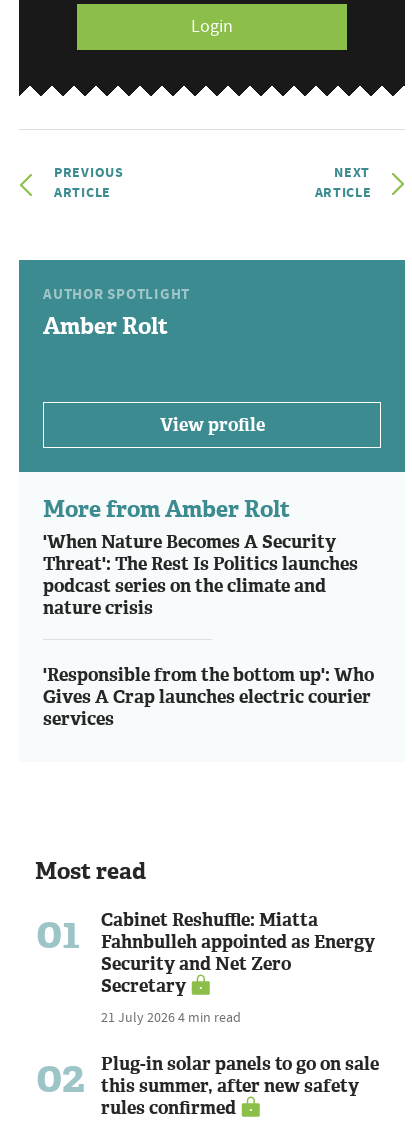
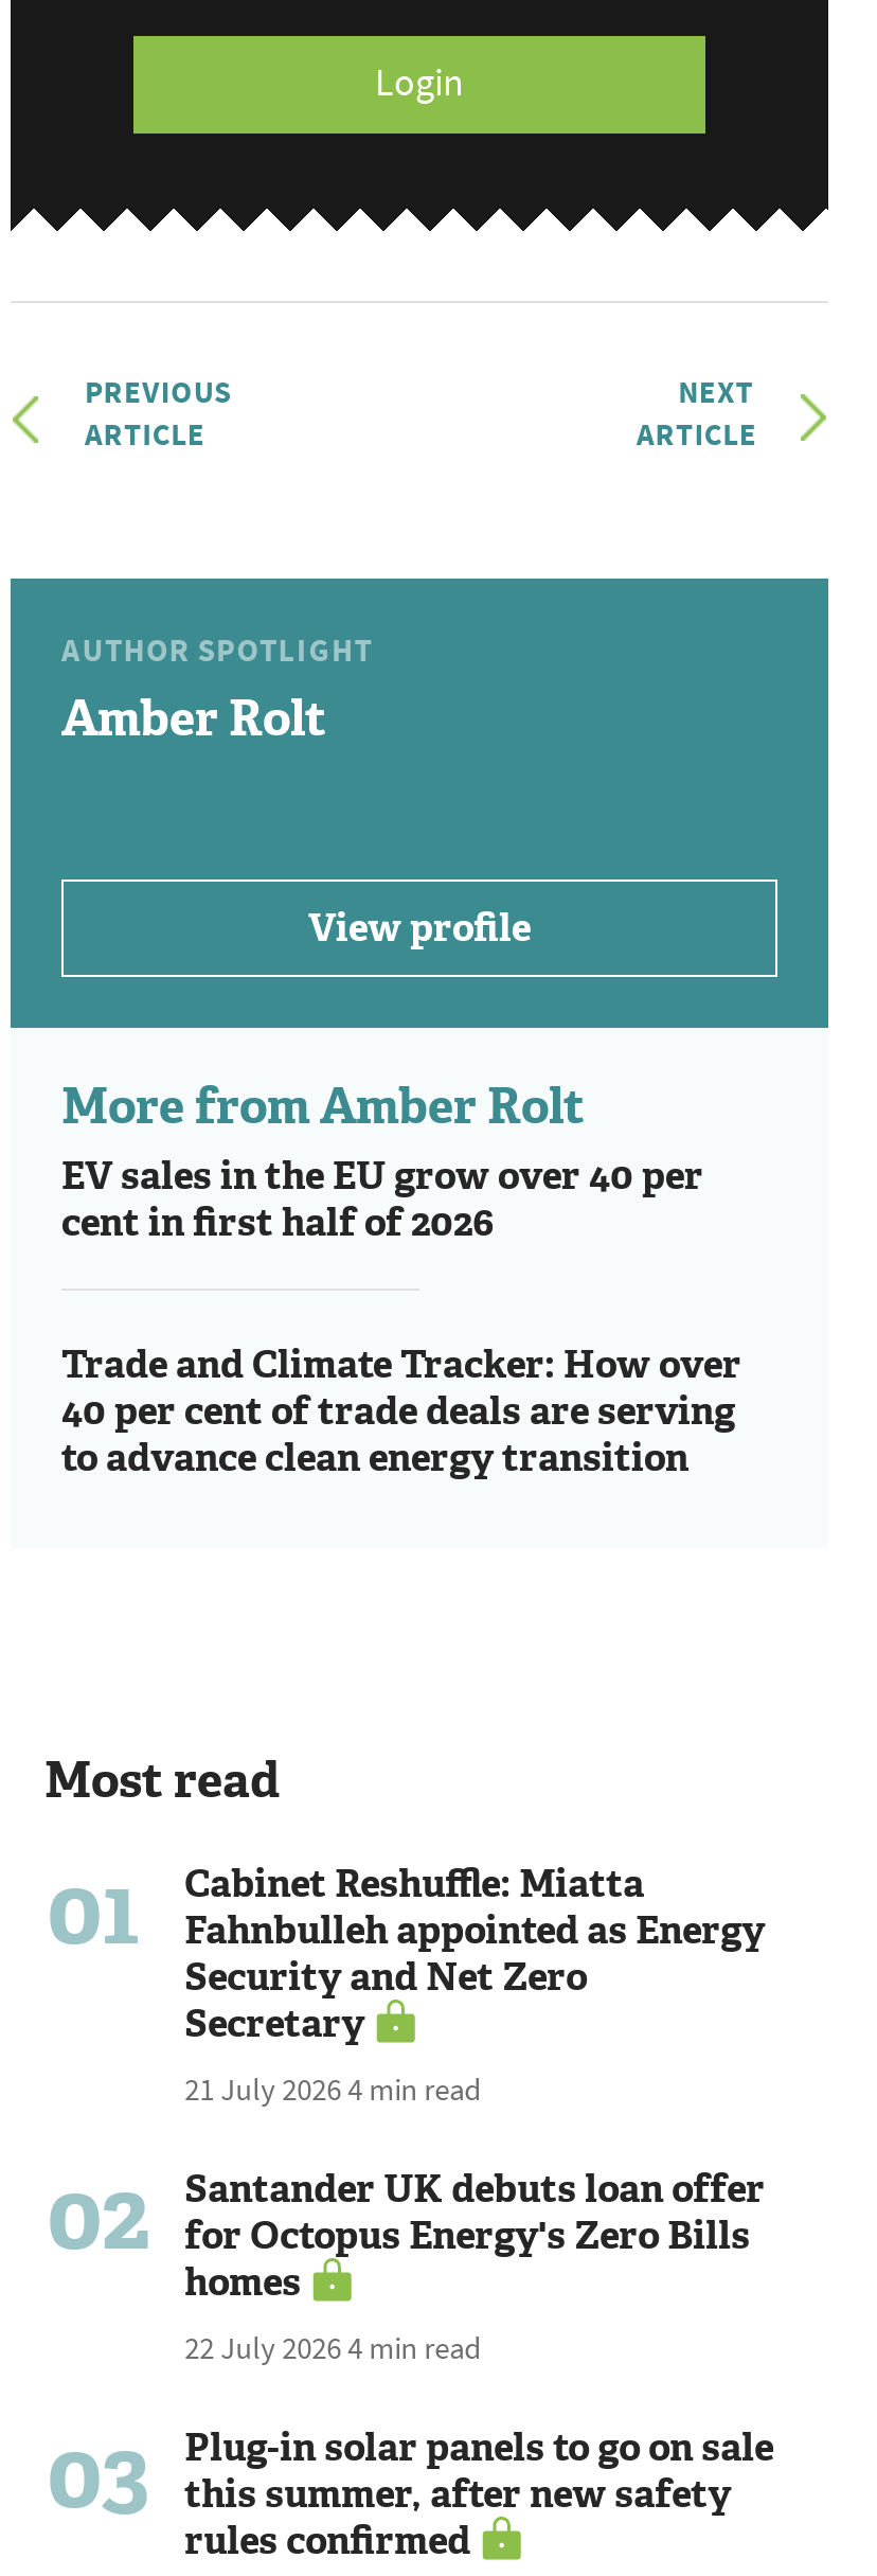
- 'When Nature Becomes A Security
- Threat': The Rest Is Politics launches
- podcast series on the climate and
- nature crisis
+ EV sales in the EU grow over 40 per
+ cent in first half of 2026

- 'Responsible from the bottom up': Who
- Gives A Crap launches electric courier
- services
+ Trade and Climate Tracker: How over
+ 40 per cent of trade deals are serving
+ to advance clean energy transition

moved up: Most read | 01 | Cabinet Reshuffle: Miatta | Fahnbulleh appointed as Energy | Security and Net Zero | Secretary | 21 July 2026 4 min read | 02

+ Santander UK debuts loan offer
+ for Octopus Energy's Zero Bills
+ homes
+ 22 July 2026 4 min read
+ 03
